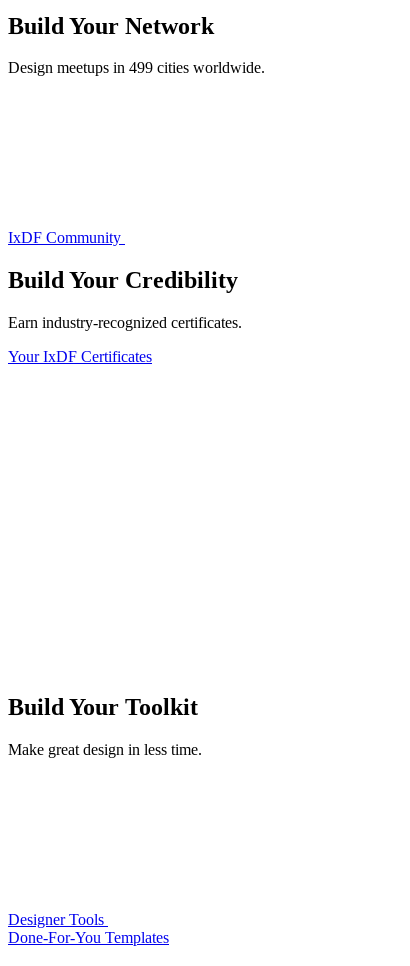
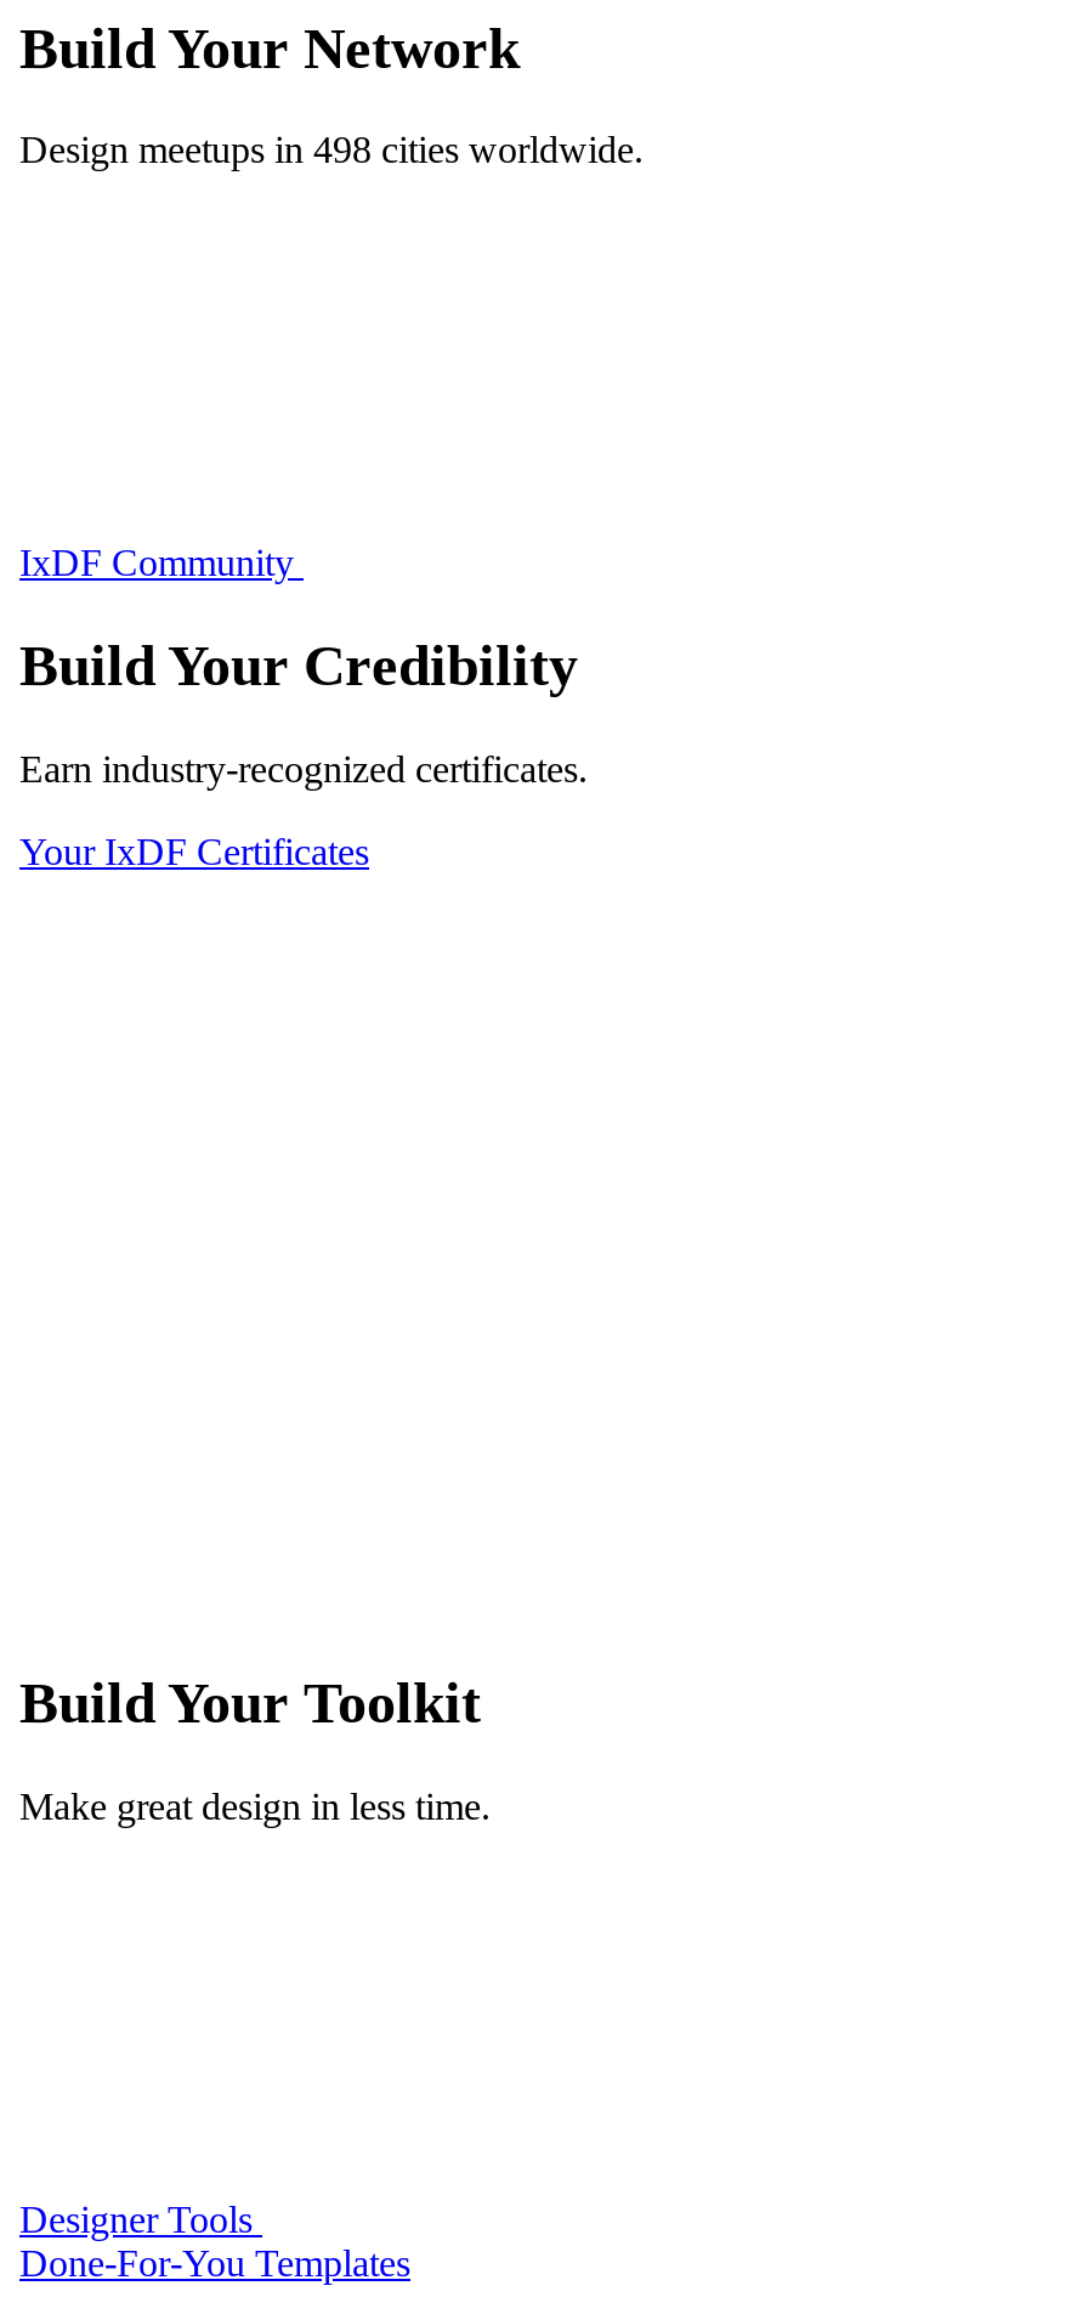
- Design meetups in 499 cities worldwide.
+ Design meetups in 498 cities worldwide.
